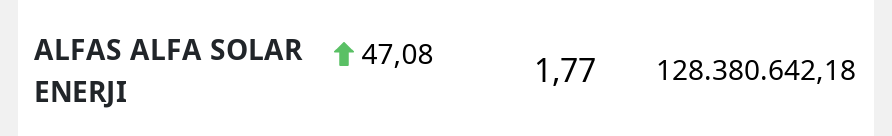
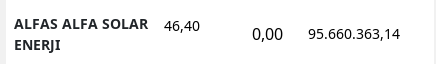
- ALFAS ALFA SOLAR 47,08
+ ALFAS ALFA SOLAR 46,40

- 1,77
+ 0,00

- 128.380.642,18
+ 95.660.363,14
